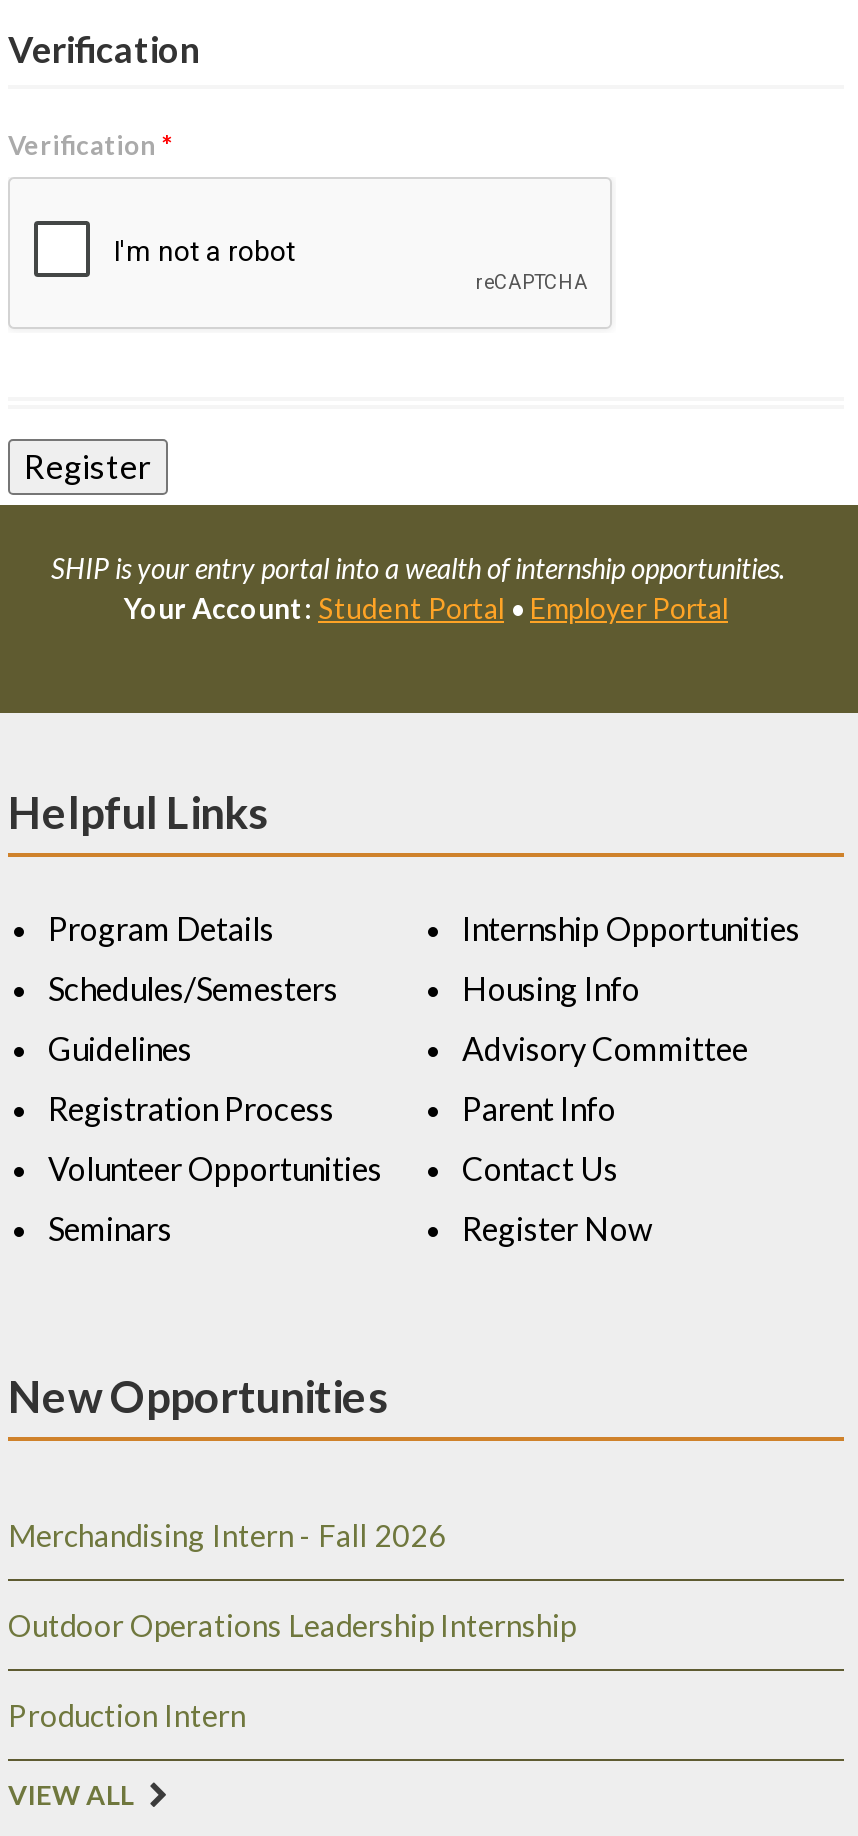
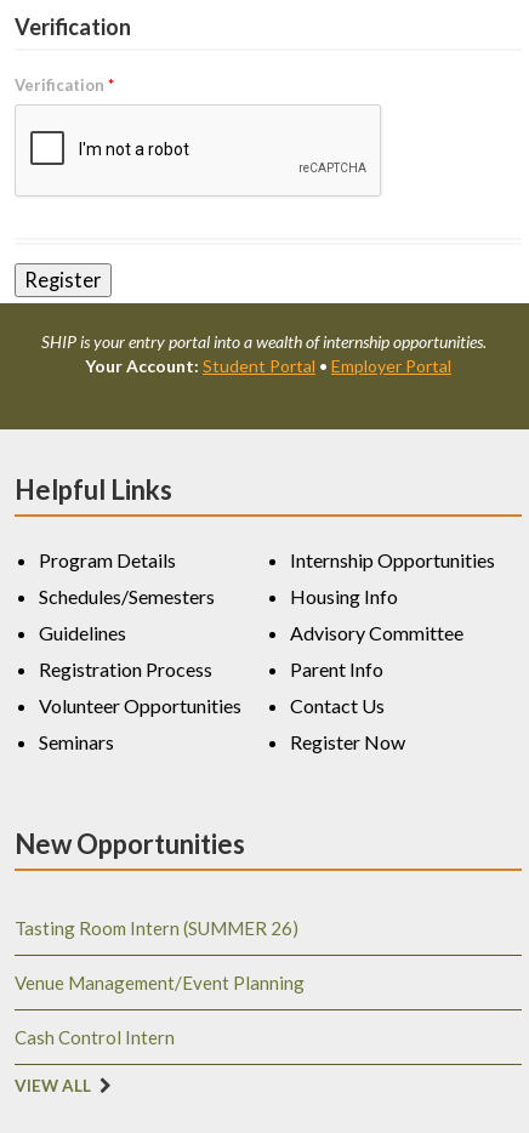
- Merchandising Intern - Fall 2026
+ Tasting Room Intern (SUMMER 26)

- Outdoor Operations Leadership Internship
+ Venue Management/Event Planning

- Production Intern
+ Cash Control Intern
